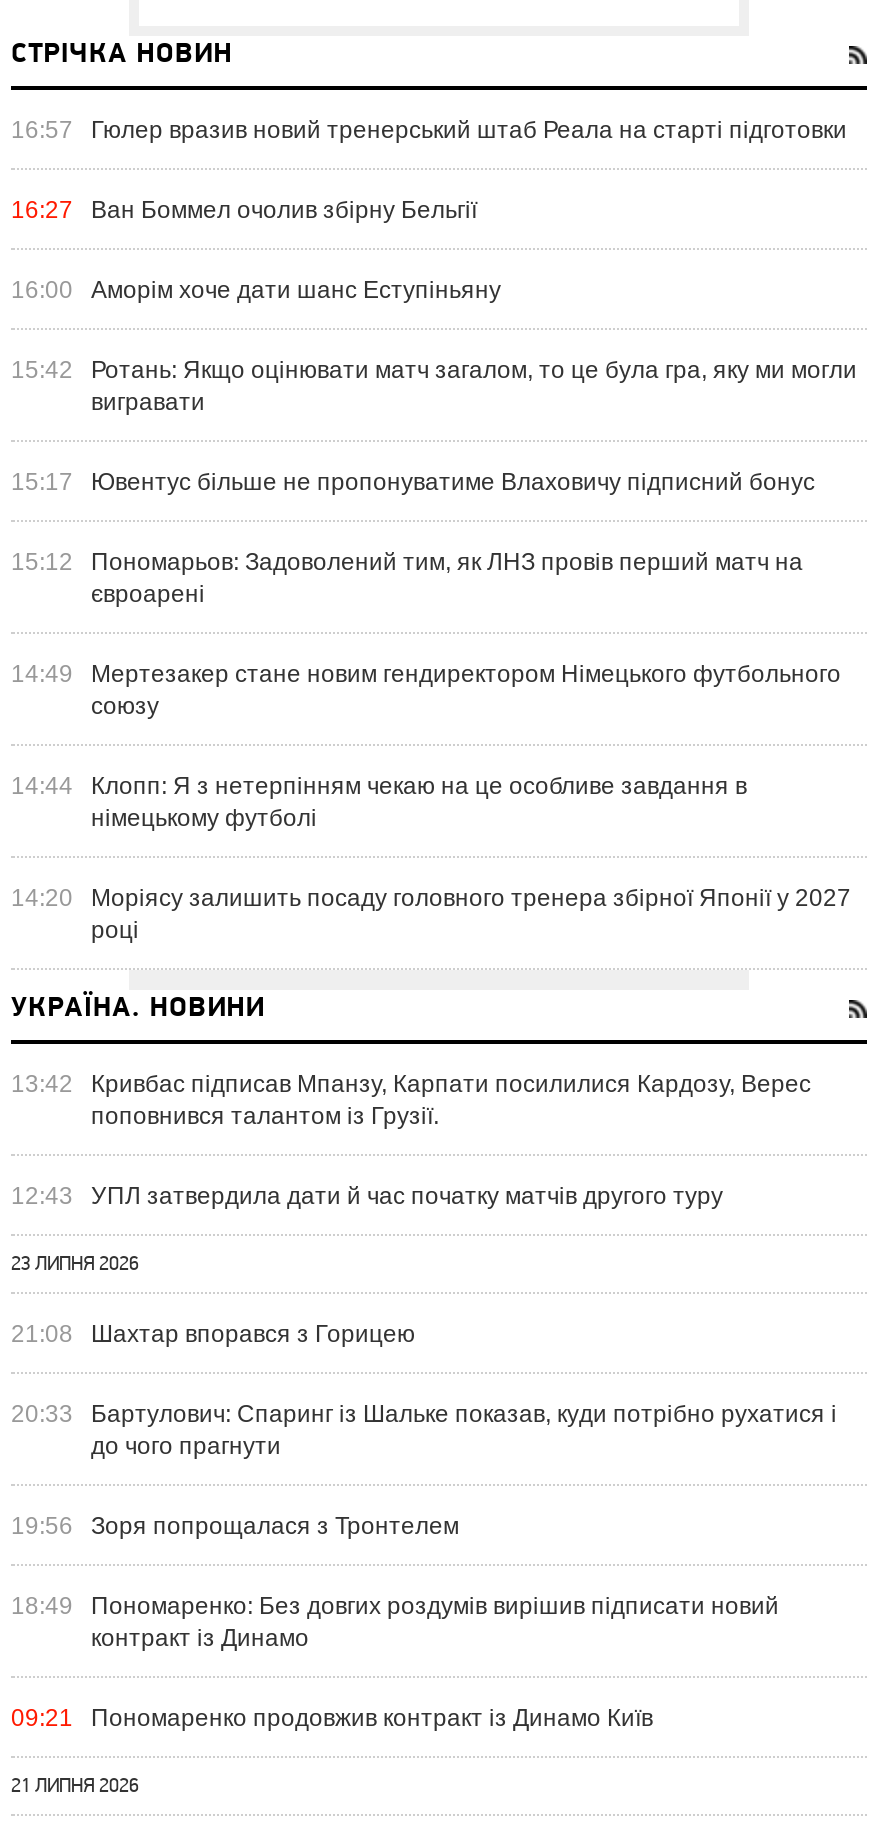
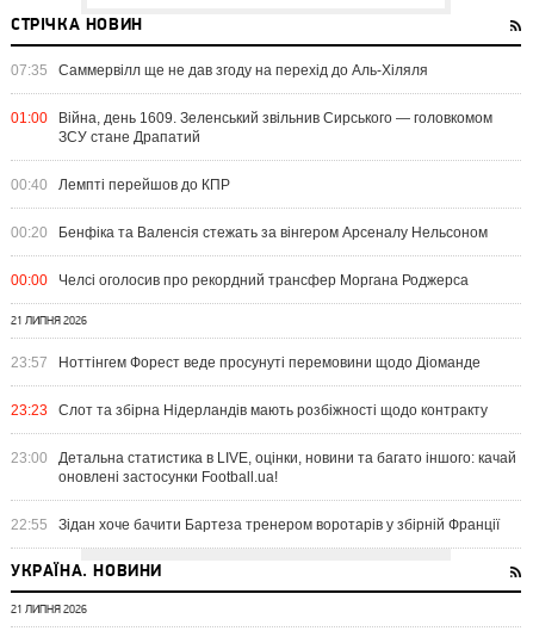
- 16:57
- Гюлер вразив новий тренерський штаб Реала на старті підготовки
- 16:27
- Ван Боммел очолив збірну Бельгії
- 16:00
- Аморім хоче дати шанс Еступіньяну
- 15:42
- Ротань: Якщо оцінювати матч загалом, то це була гра, яку ми могли
- вигравати
- 15:17
- Ювентус більше не пропонуватиме Влаховичу підписний бонус
- 15:12
- Пономарьов: Задоволений тим, як ЛНЗ провів перший матч на
- євроарені
- 14:49
- Мертезакер стане новим гендиректором Німецького футбольного
- союзу
- 14:44
- Клопп: Я з нетерпінням чекаю на це особливе завдання в
- німецькому футболі
- 14:20
- Моріясу залишить посаду головного тренера збірної Японії у 2027
- році
+ 07:35
+ Саммервілл ще не дав згоду на перехід до Аль-Хіляля
+ 01:00
+ Війна, день 1609. Зеленський звільнив Сирського — головкомом
+ ЗСУ стане Драпатий
+ 00:40
+ Лемпті перейшов до КПР
+ 00:20
+ Бенфіка та Валенсія стежать за вінгером Арсеналу Нельсоном
+ 00:00
+ Челсі оголосив про рекордний трансфер Моргана Роджерса
+ 21 ЛИПНЯ 2026
+ 23:57
+ Ноттінгем Форест веде просунуті перемовини щодо Діоманде
+ 23:23
+ Слот та збірна Нідерландів мають розбіжності щодо контракту
+ 23:00
+ Детальна статистика в LIVE, оцінки, новини та багато іншого: качай
+ оновлені застосунки Football.ua!
+ 22:55
+ Зідан хоче бачити Бартеза тренером воротарів у збірній Франції

- 13:42
- Кривбас підписав Мпанзу, Карпати посилилися Кардозу, Верес
- поповнився талантом із Грузії.
- 12:43
- УПЛ затвердила дати й час початку матчів другого туру
- 23 ЛИПНЯ 2026
- 21:08
- Шахтар впорався з Горицею
- 20:33
- Бартулович: Спаринг із Шальке показав, куди потрібно рухатися і
- до чого прагнути
- 19:56
- Зоря попрощалася з Тронтелем
- 18:49
- Пономаренко: Без довгих роздумів вирішив підписати новий
- контракт із Динамо
- 09:21
- Пономаренко продовжив контракт із Динамо Київ
